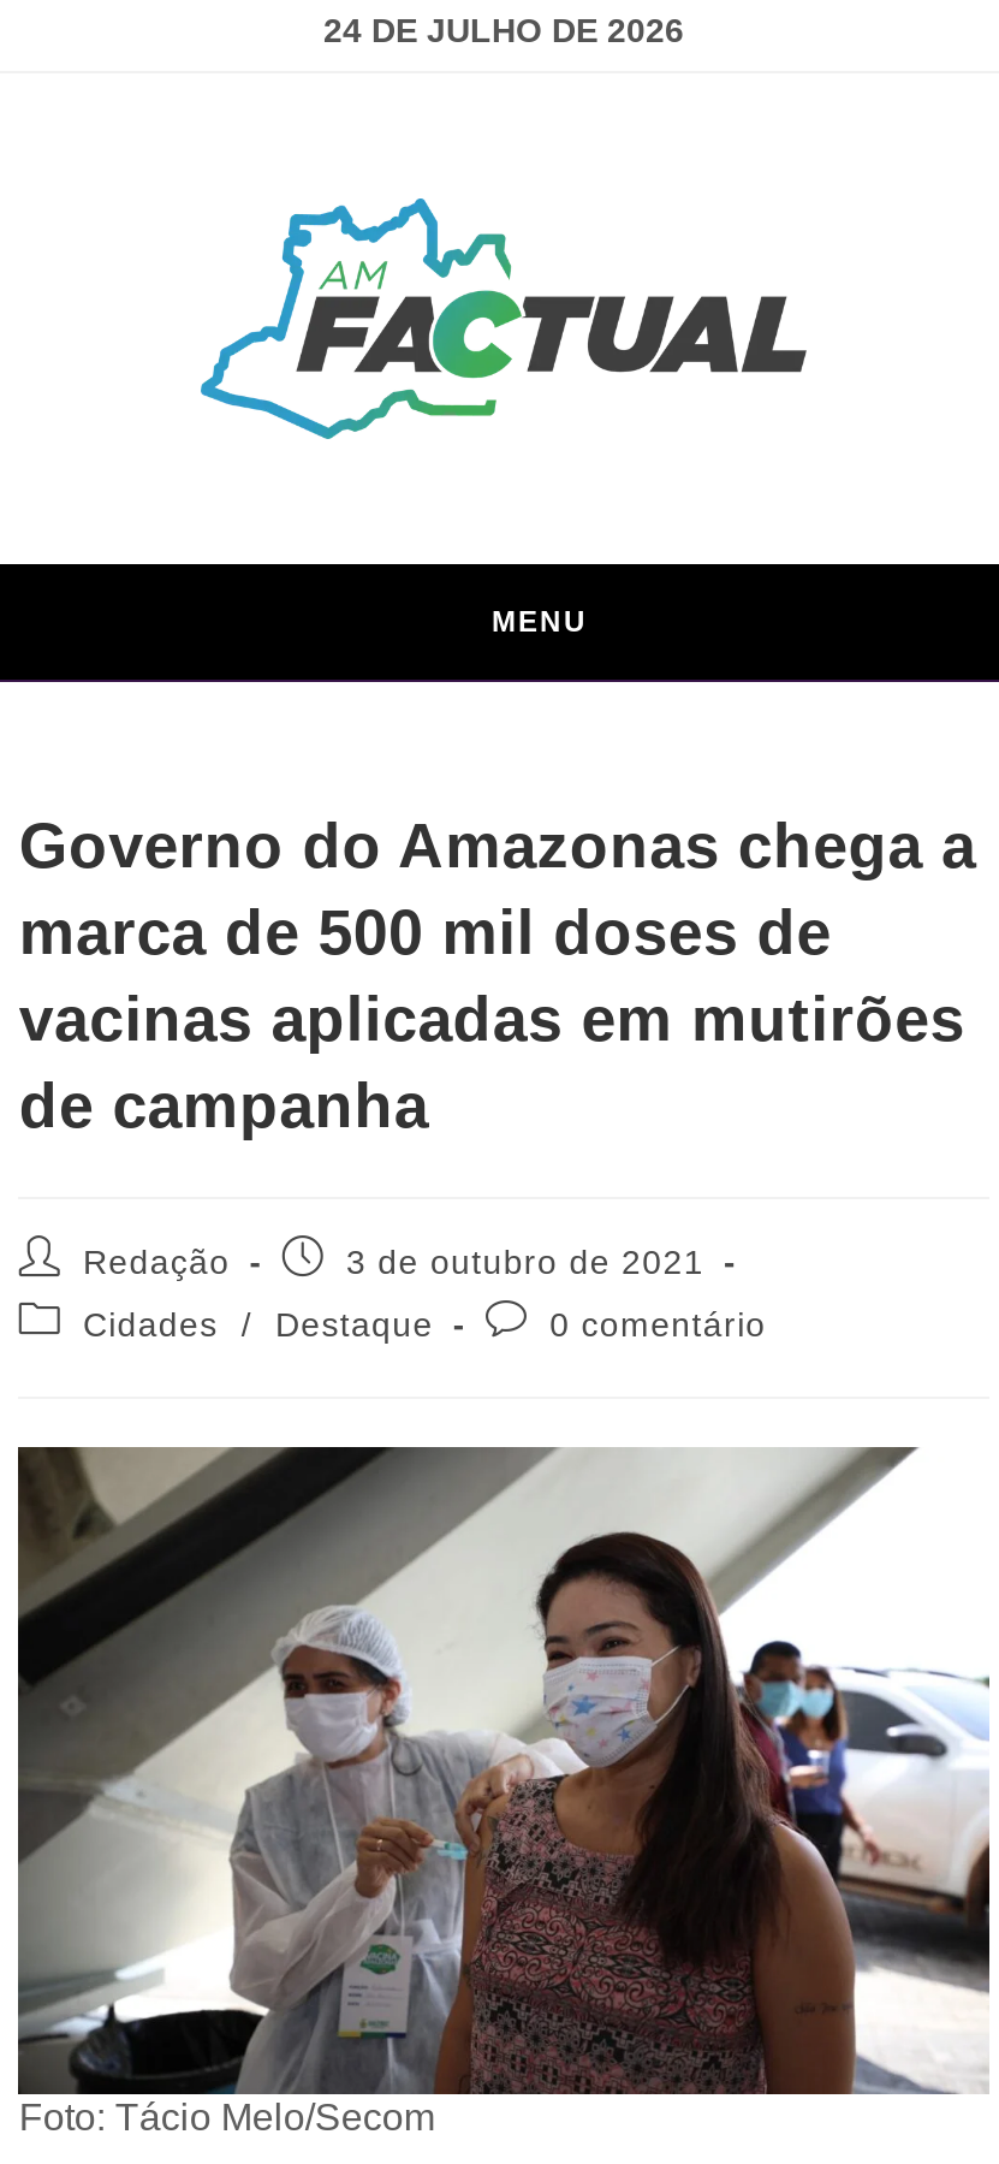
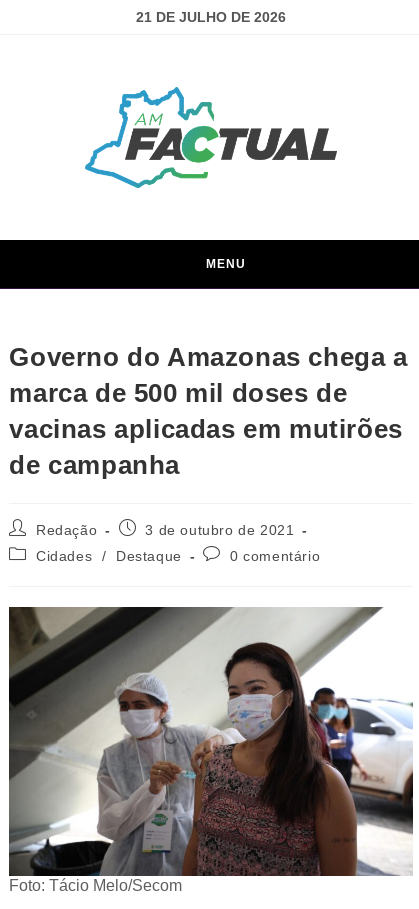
- 24 DE JULHO DE 2026
+ 21 DE JULHO DE 2026
